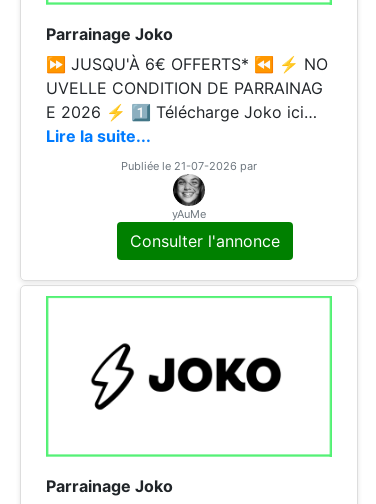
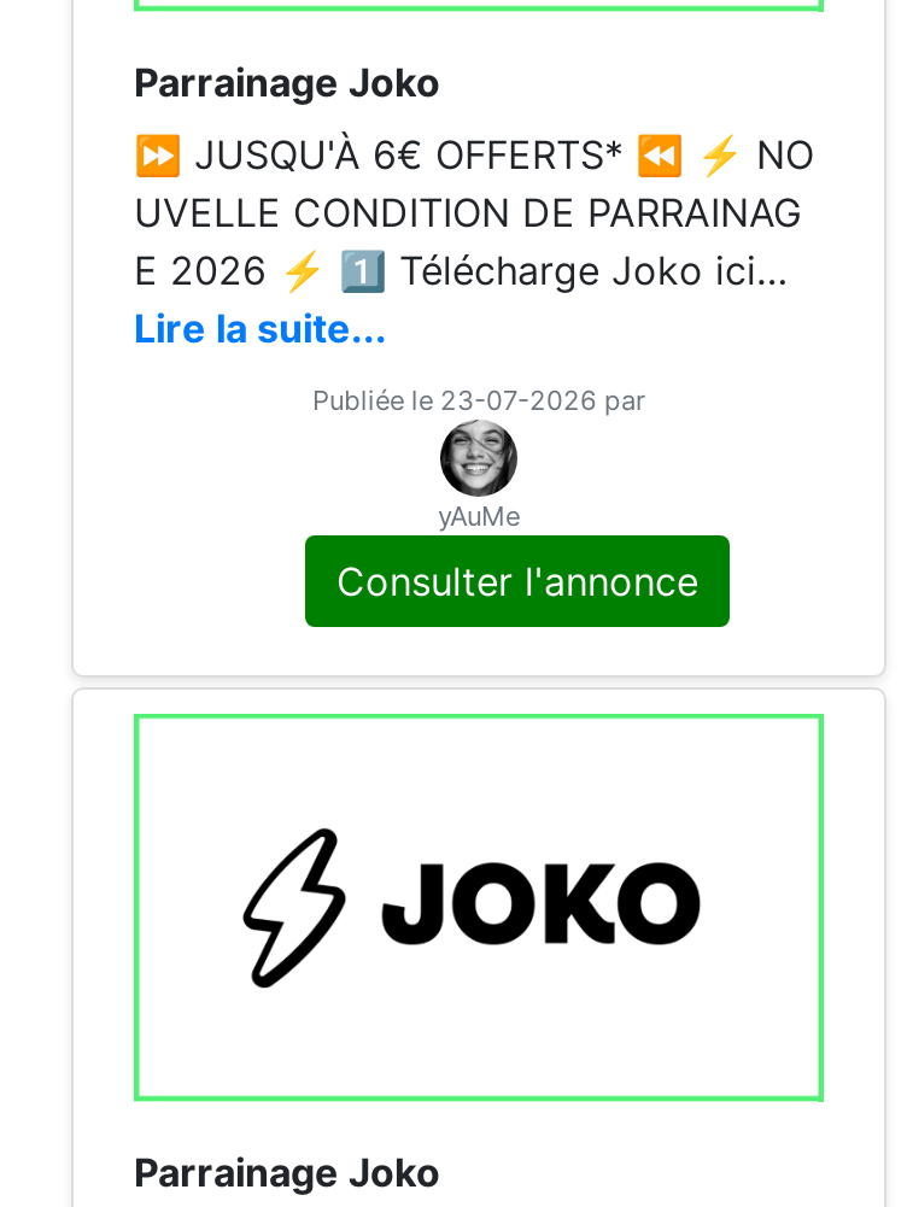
- Publiée le 21-07-2026 par
+ Publiée le 23-07-2026 par
